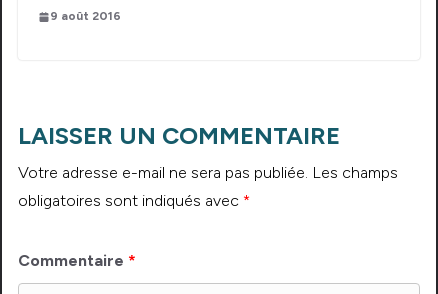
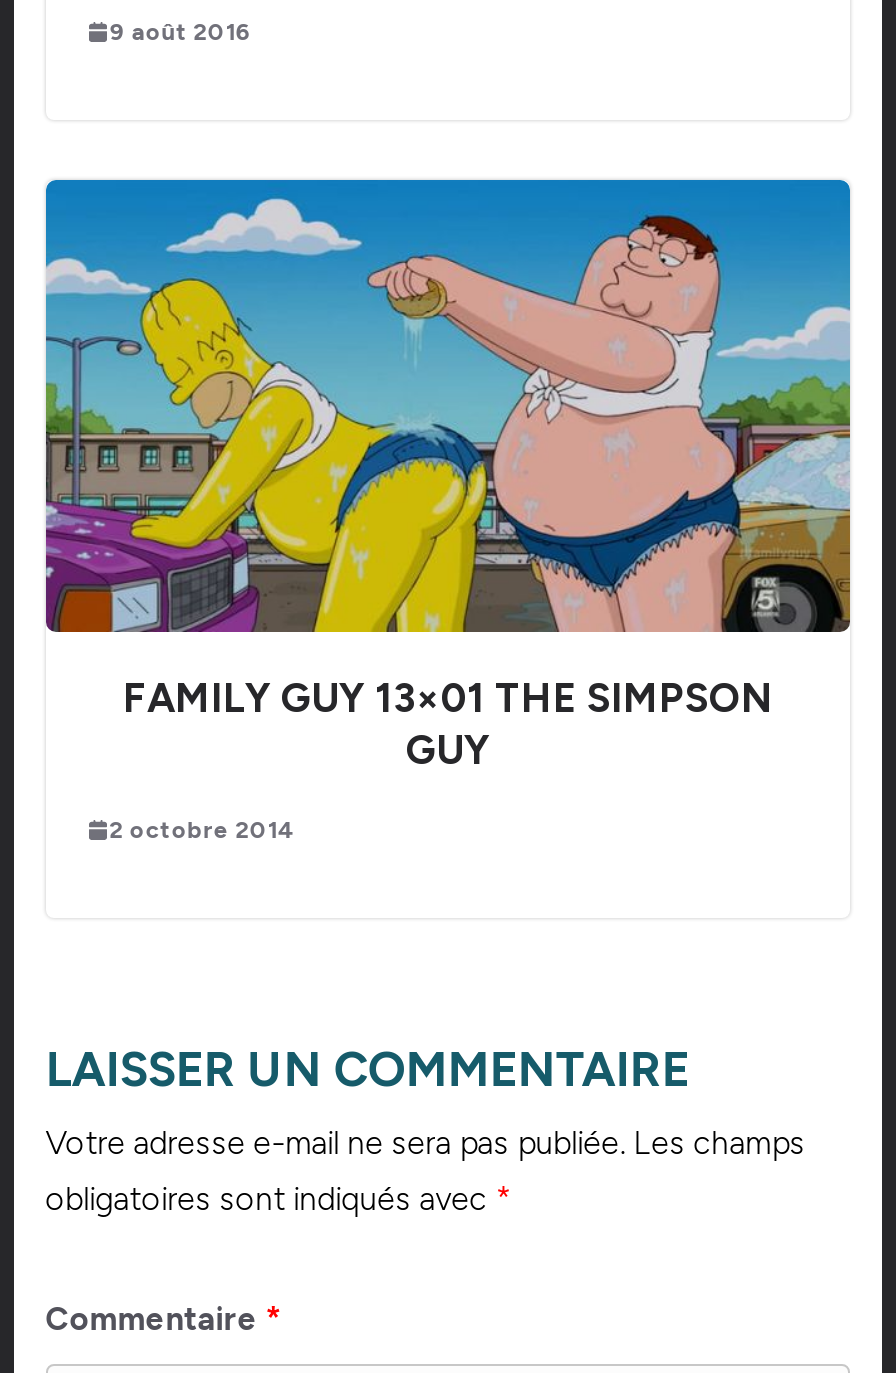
+ [image]
+ FAMILY GUY 13×01 THE SIMPSON
+ GUY
+ 2 octobre 2014
